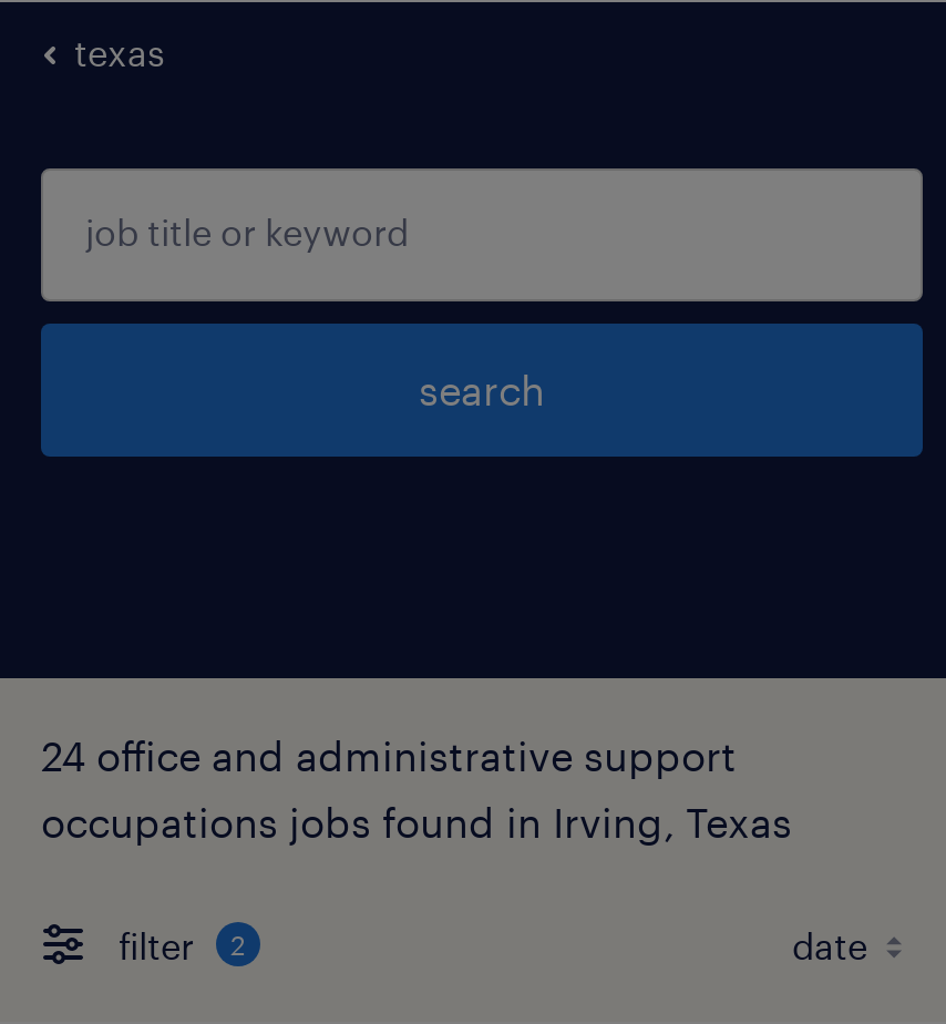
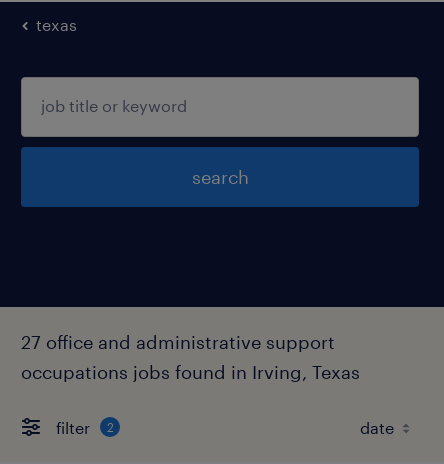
- 24 office and administrative support
+ 27 office and administrative support
